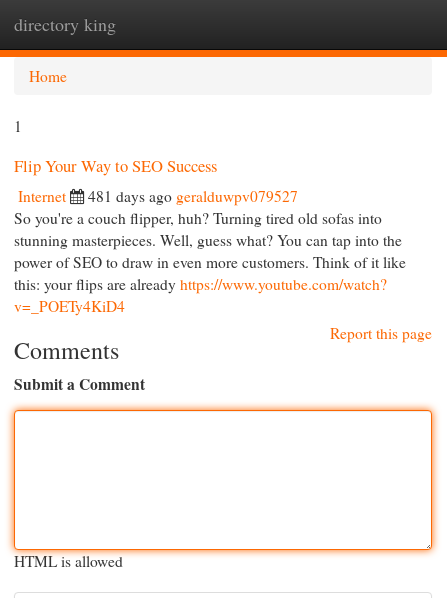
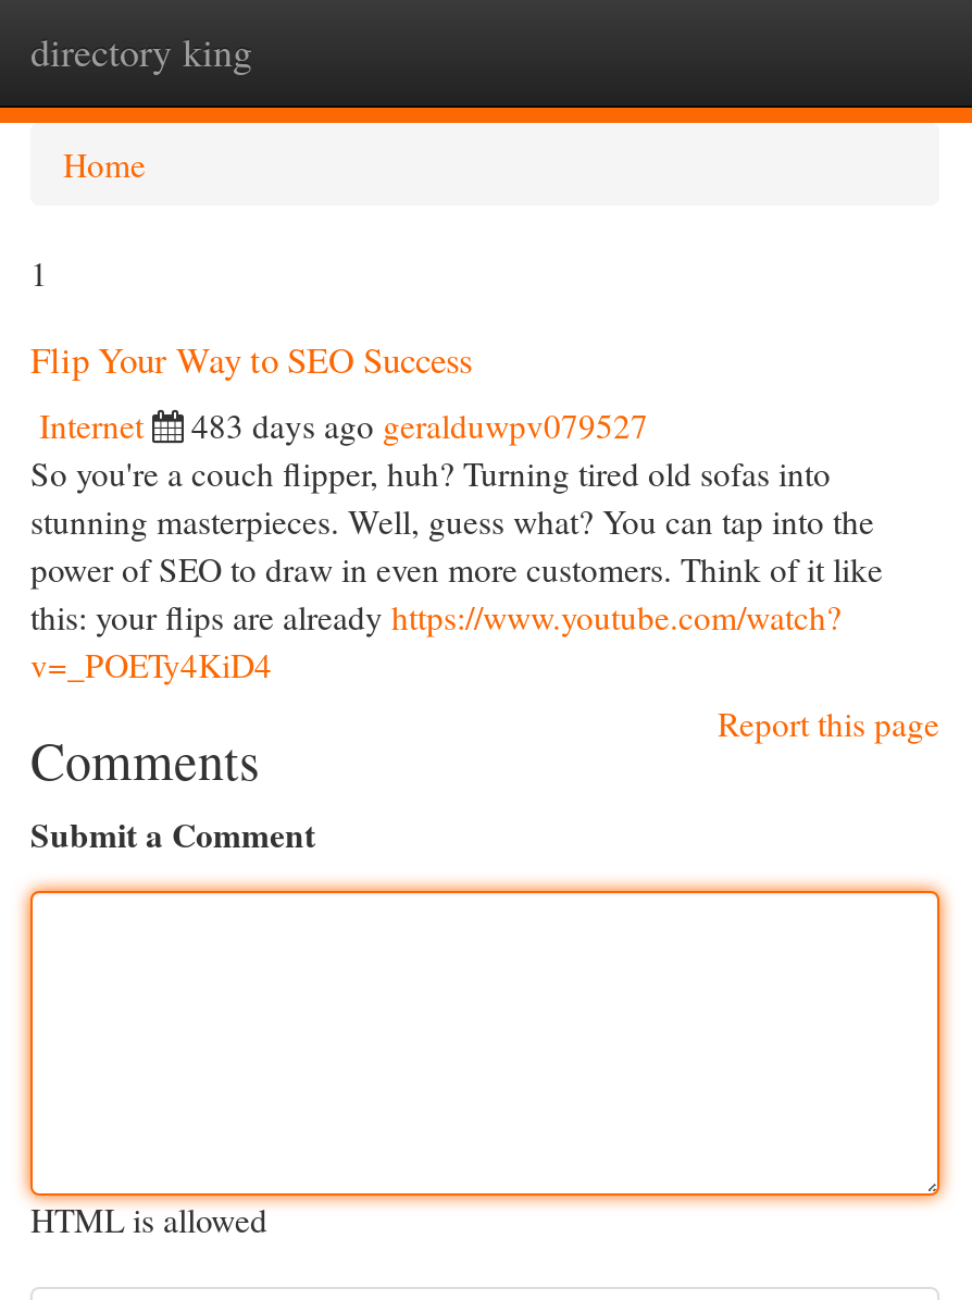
- 481 days ago geralduwpv079527
+ 483 days ago geralduwpv079527
